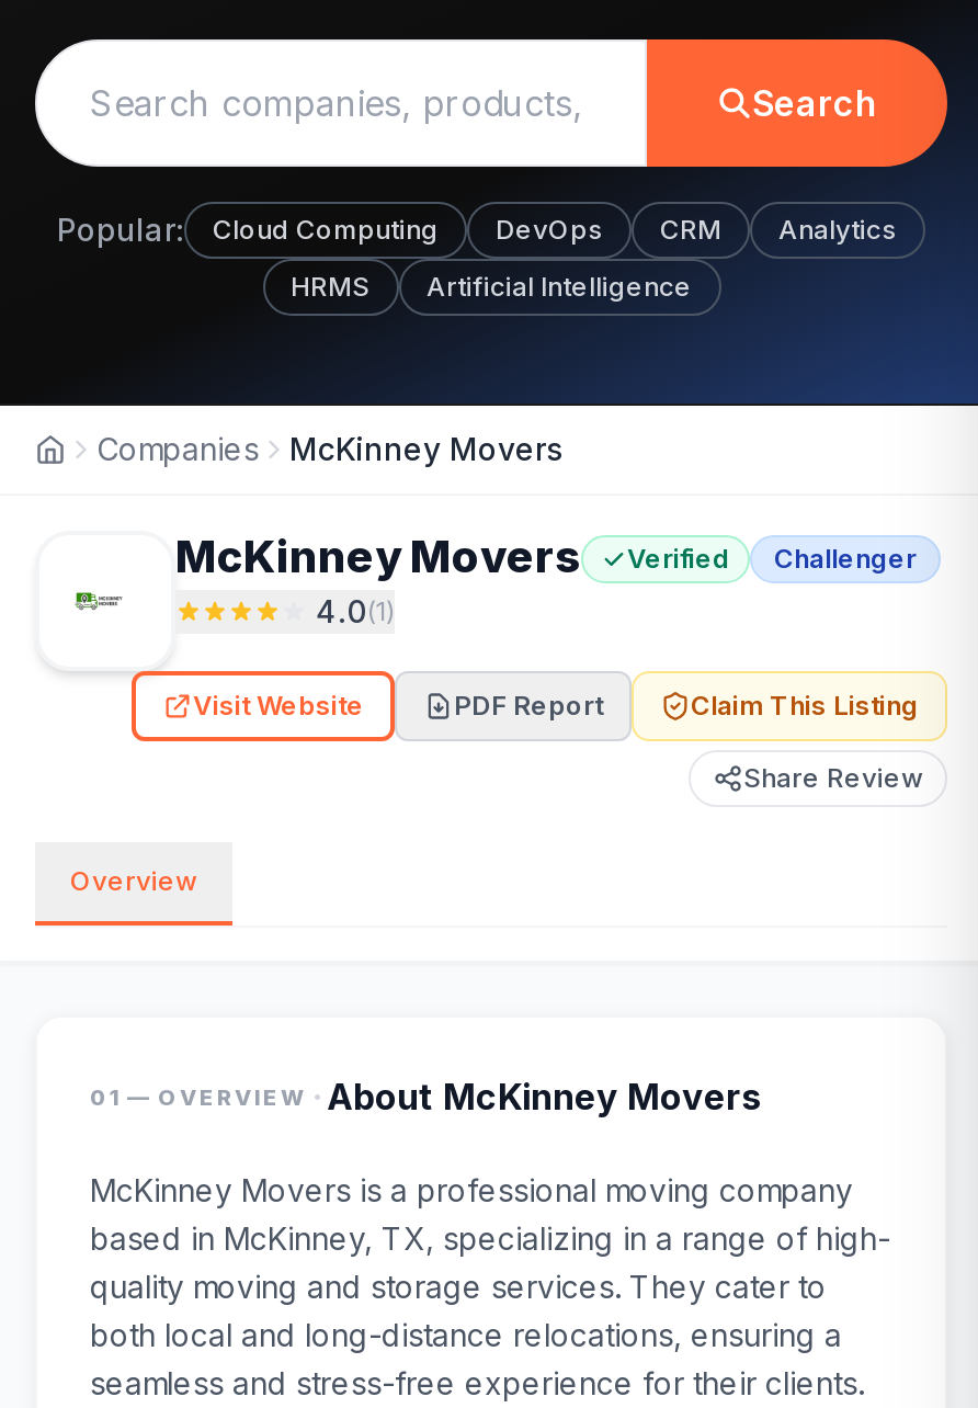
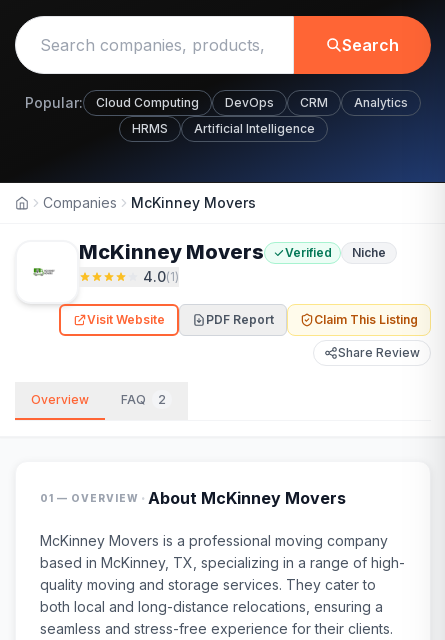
- Challenger
+ Niche

+ FAQ
+ 2
